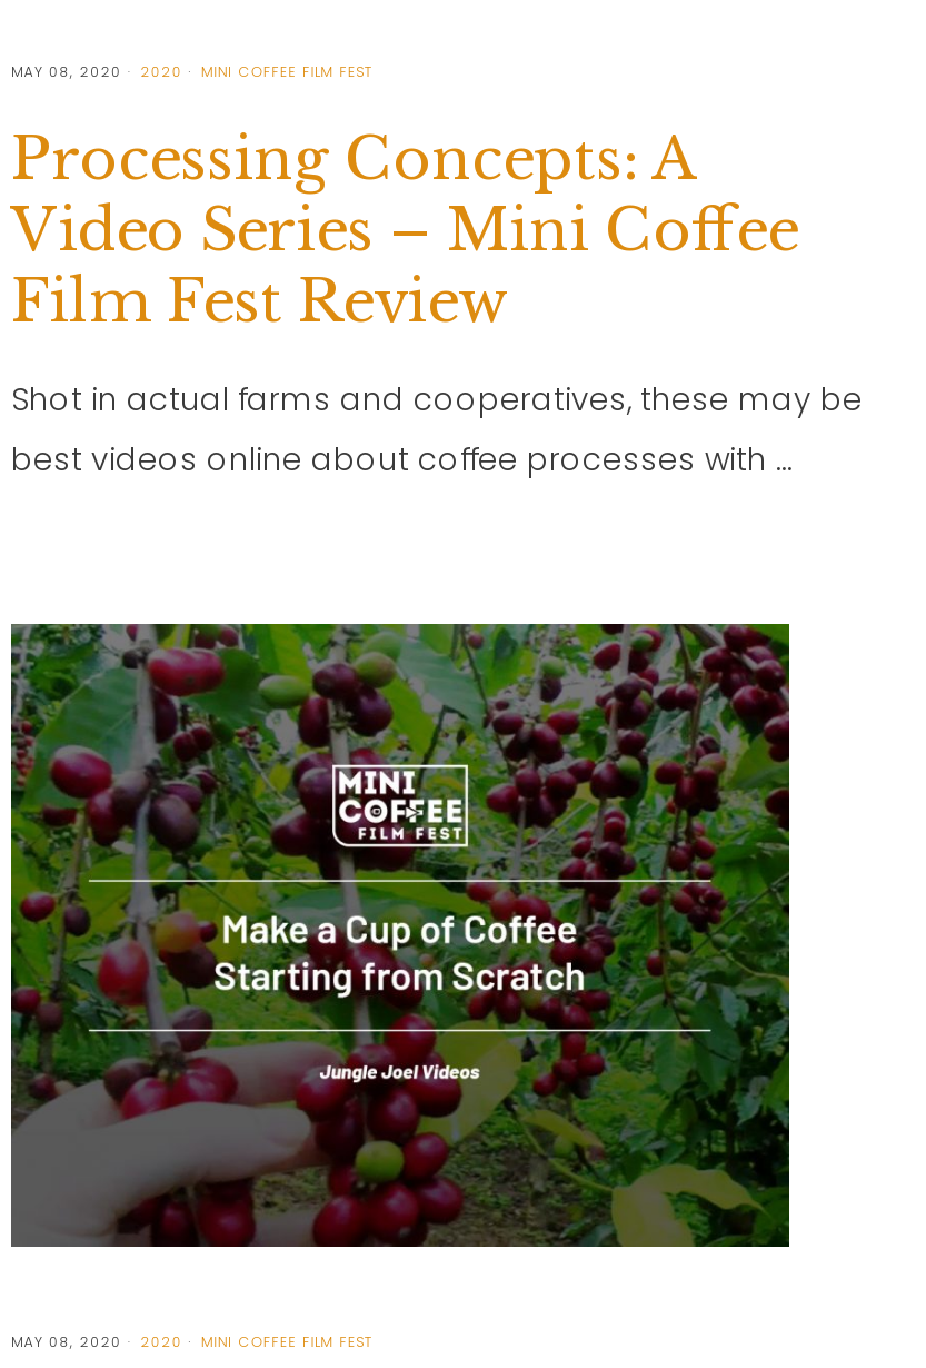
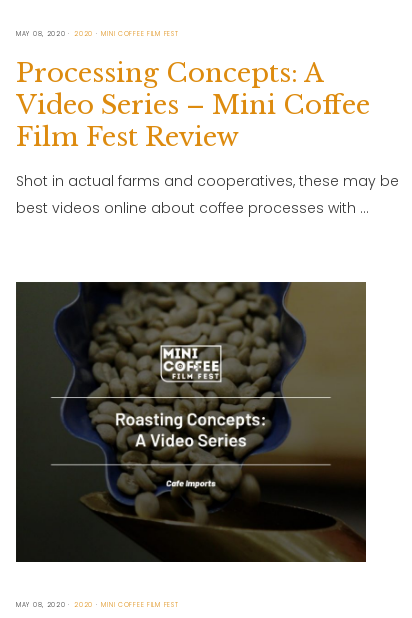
- [image]
+ [image]
